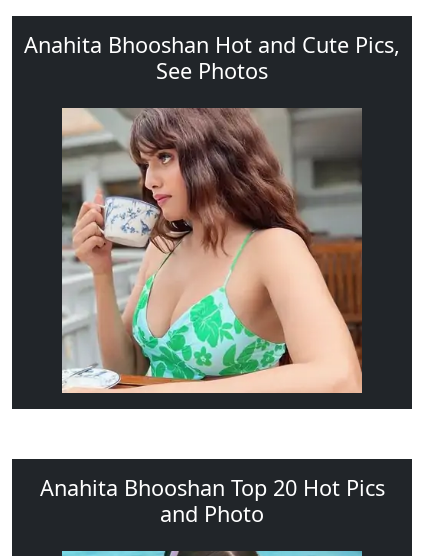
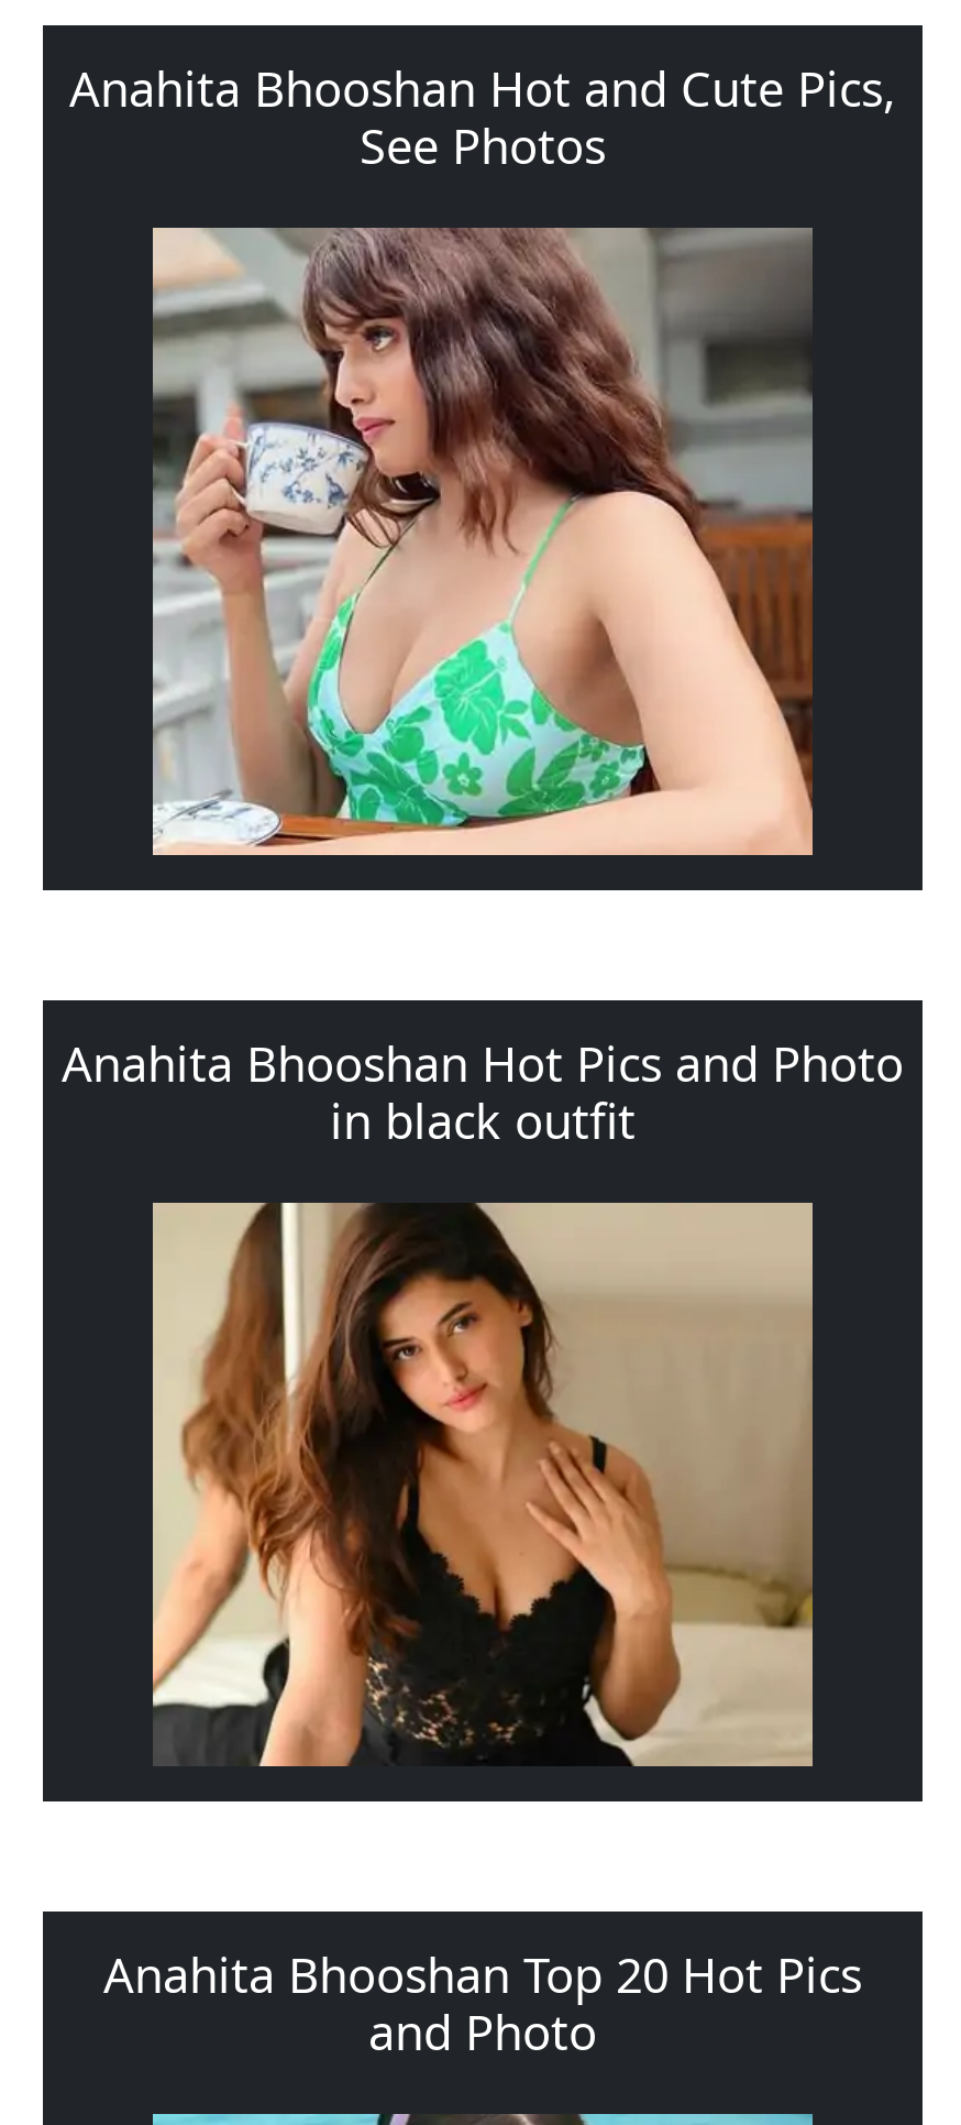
+ Anahita Bhooshan Hot Pics and Photo
+ in black outfit

+ [image]
